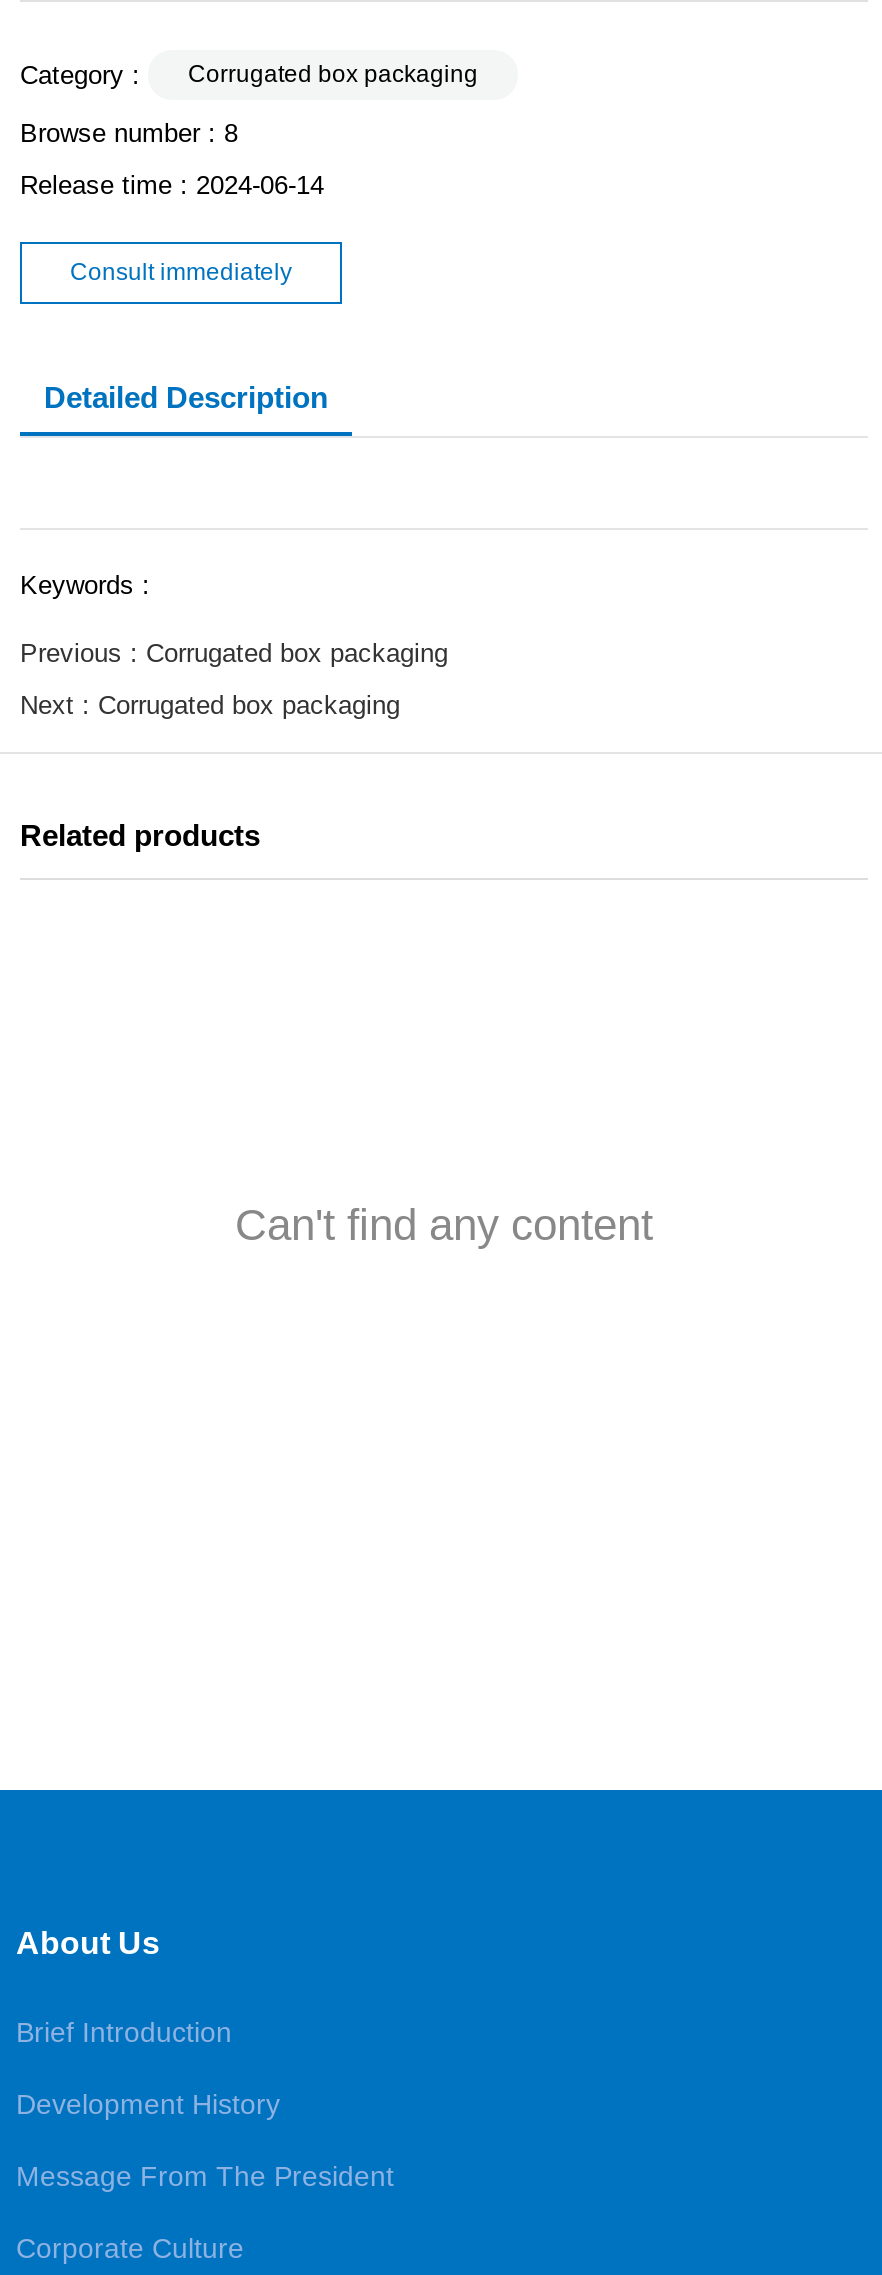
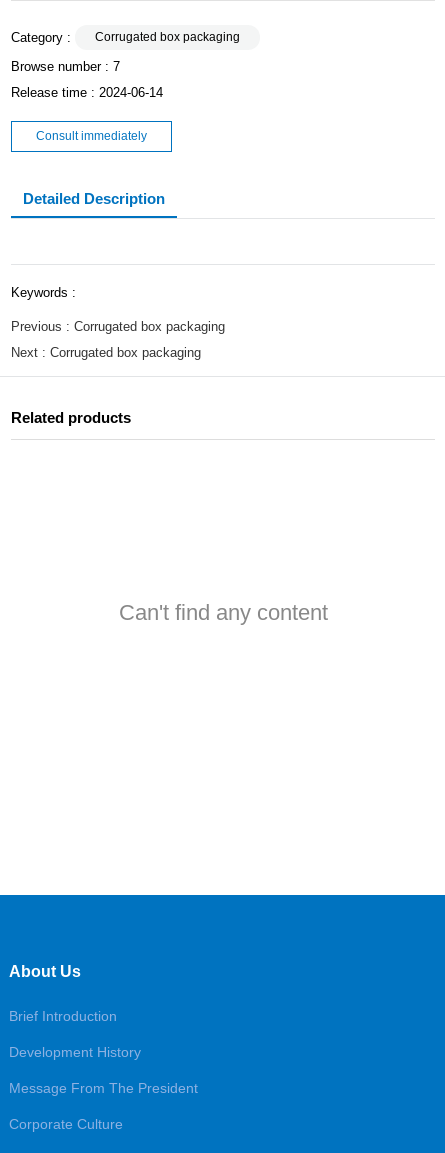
- Browse number : 8
+ Browse number : 7
